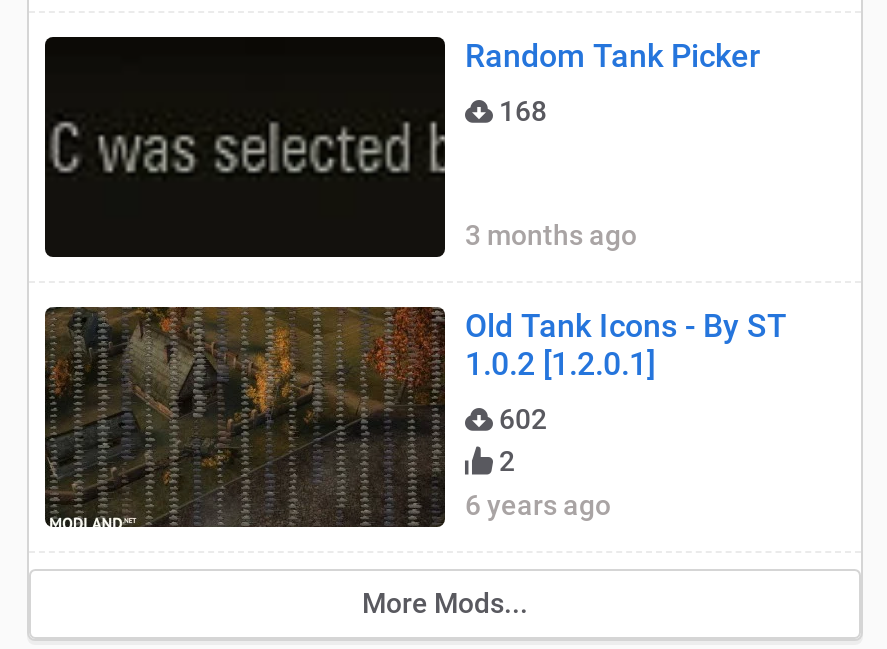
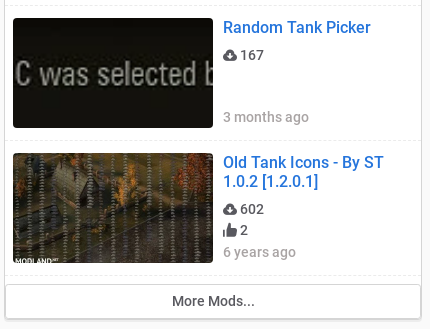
- 168
+ 167
